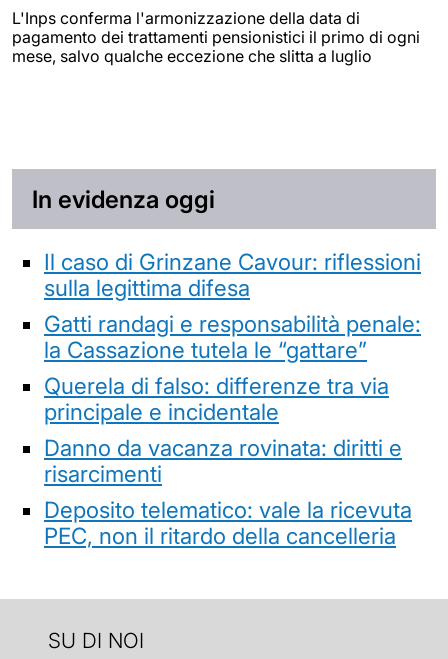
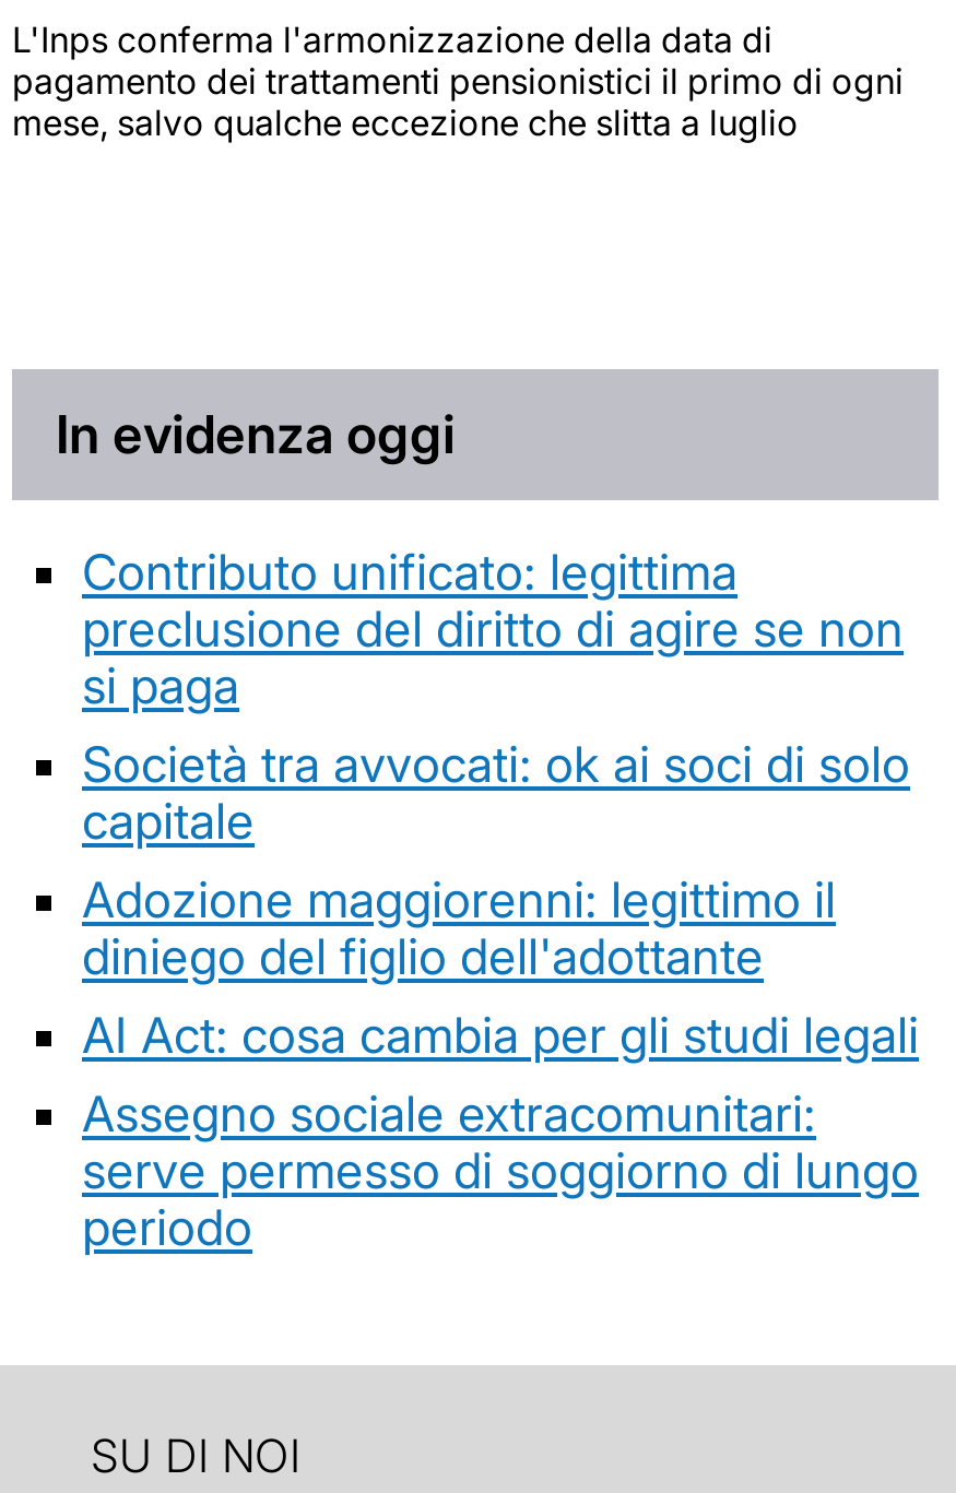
- Il caso di Grinzane Cavour: riflessioni
- sulla legittima difesa
- Gatti randagi e responsabilità penale:
- la Cassazione tutela le “gattare”
- Querela di falso: differenze tra via
- principale e incidentale
- Danno da vacanza rovinata: diritti e
- risarcimenti
- Deposito telematico: vale la ricevuta
- PEC, non il ritardo della cancelleria
+ Contributo unificato: legittima
+ preclusione del diritto di agire se non
+ si paga
+ Società tra avvocati: ok ai soci di solo
+ capitale
+ Adozione maggiorenni: legittimo il
+ diniego del figlio dell'adottante
+ AI Act: cosa cambia per gli studi legali
+ Assegno sociale extracomunitari:
+ serve permesso di soggiorno di lungo
+ periodo
